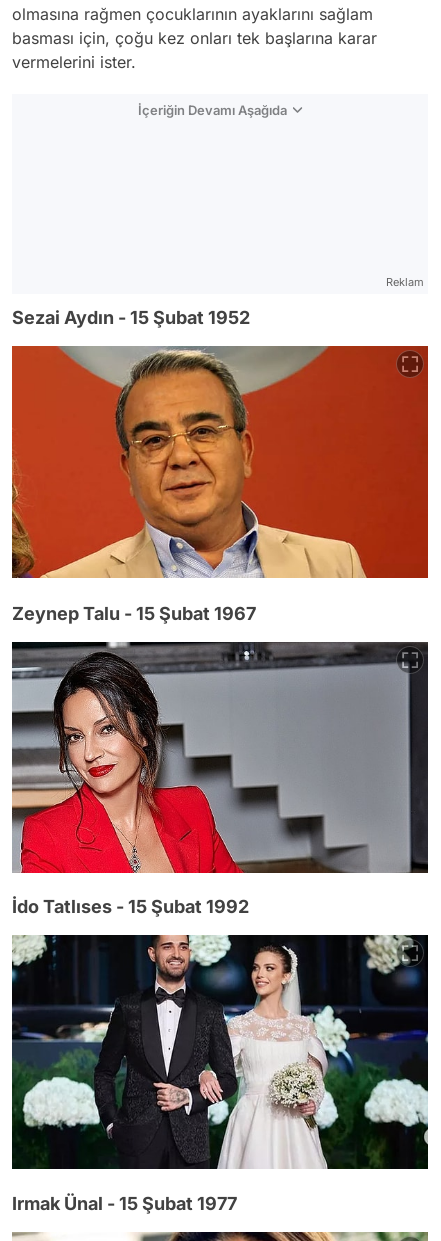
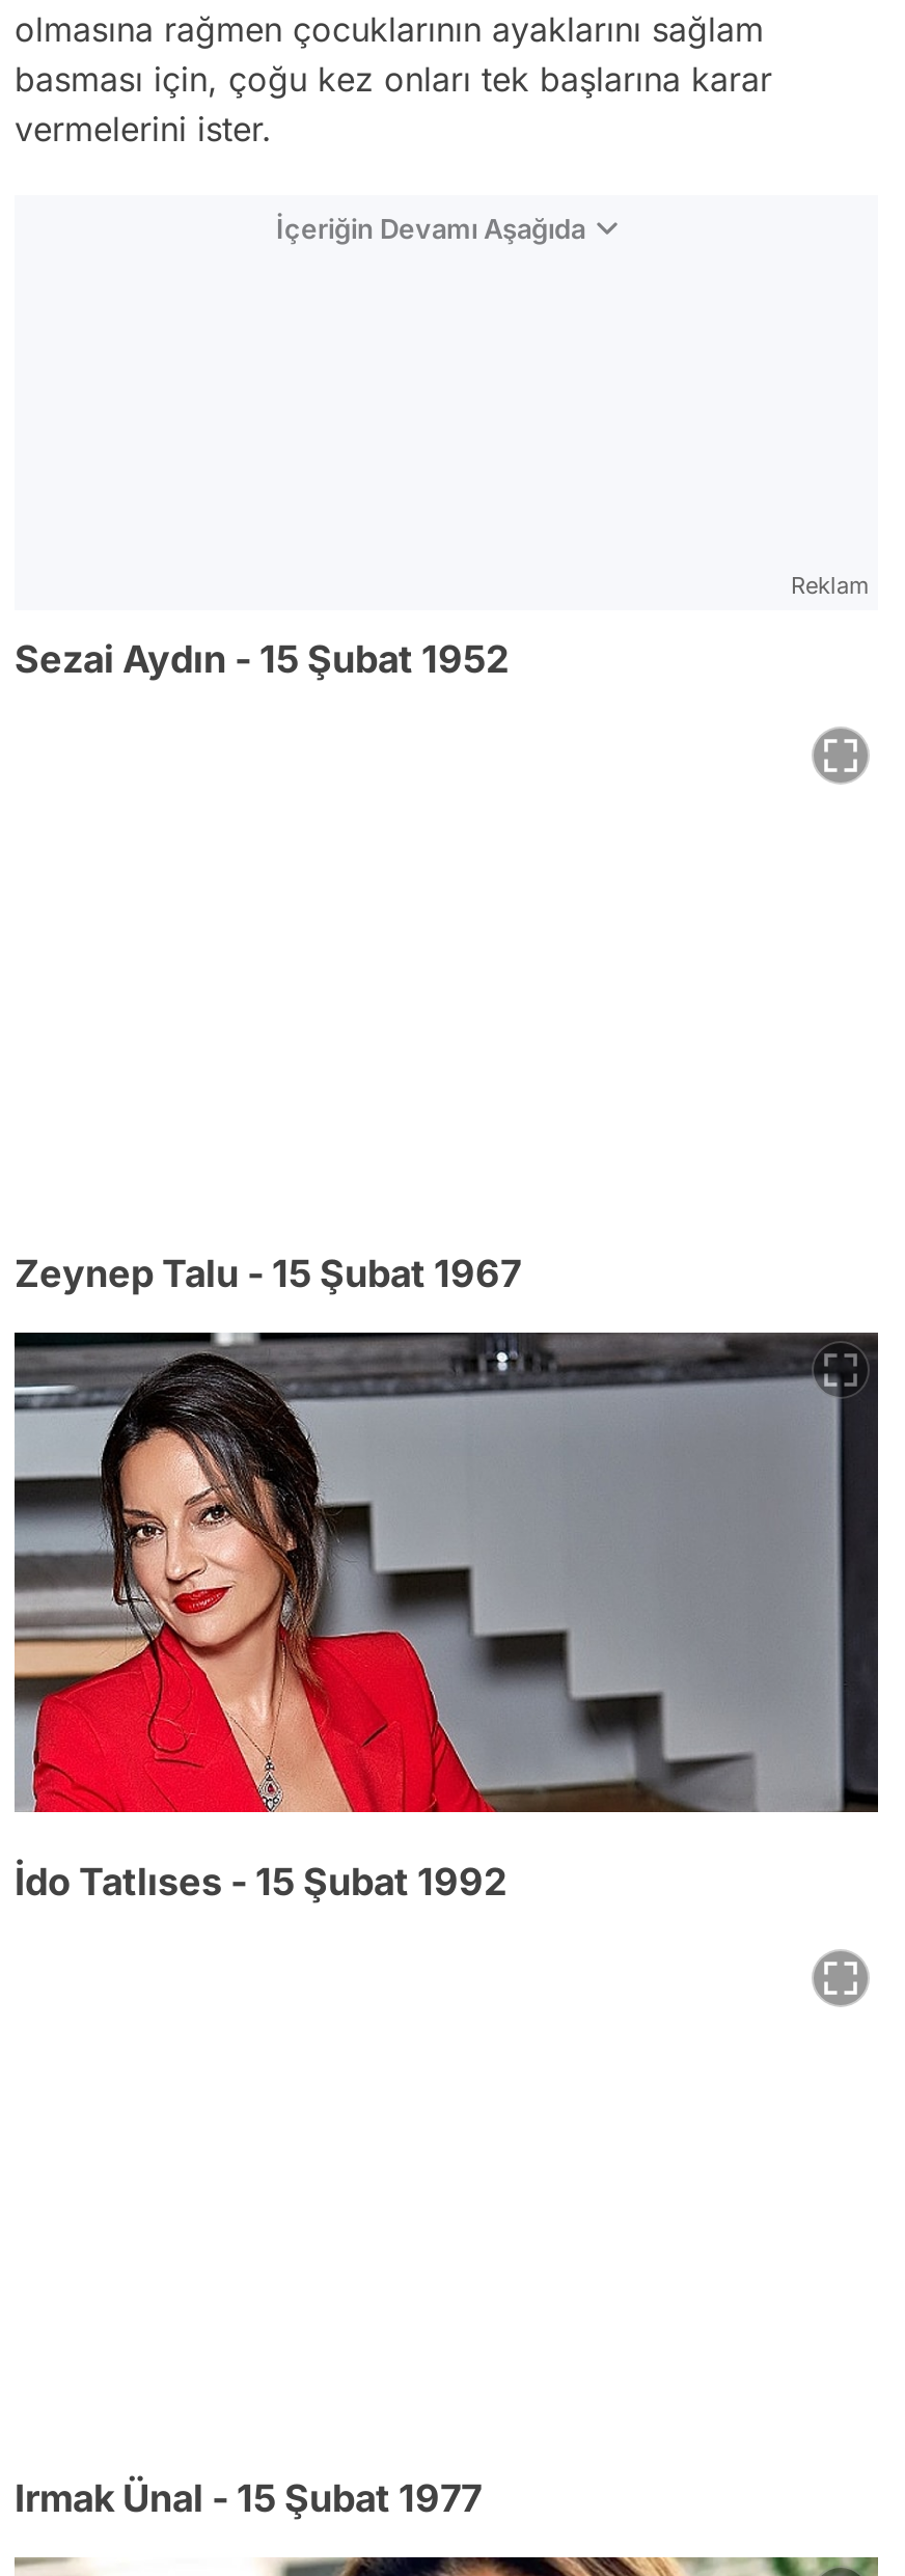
- [image]

- [image]
